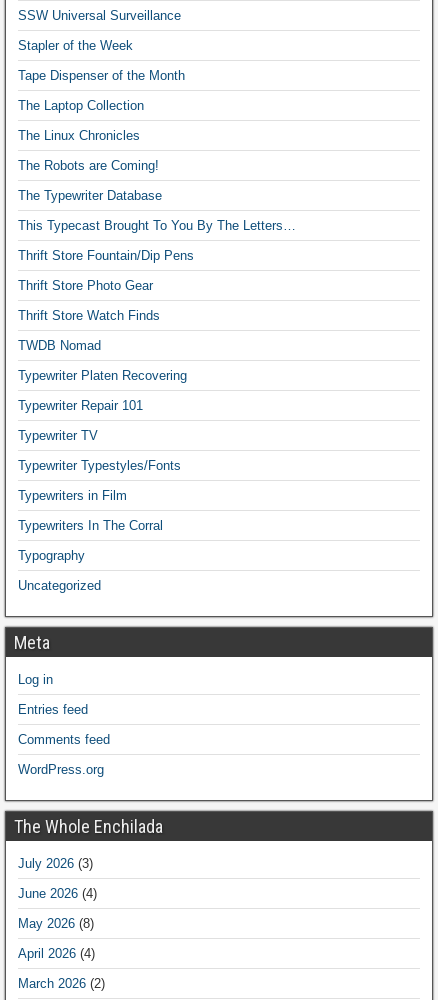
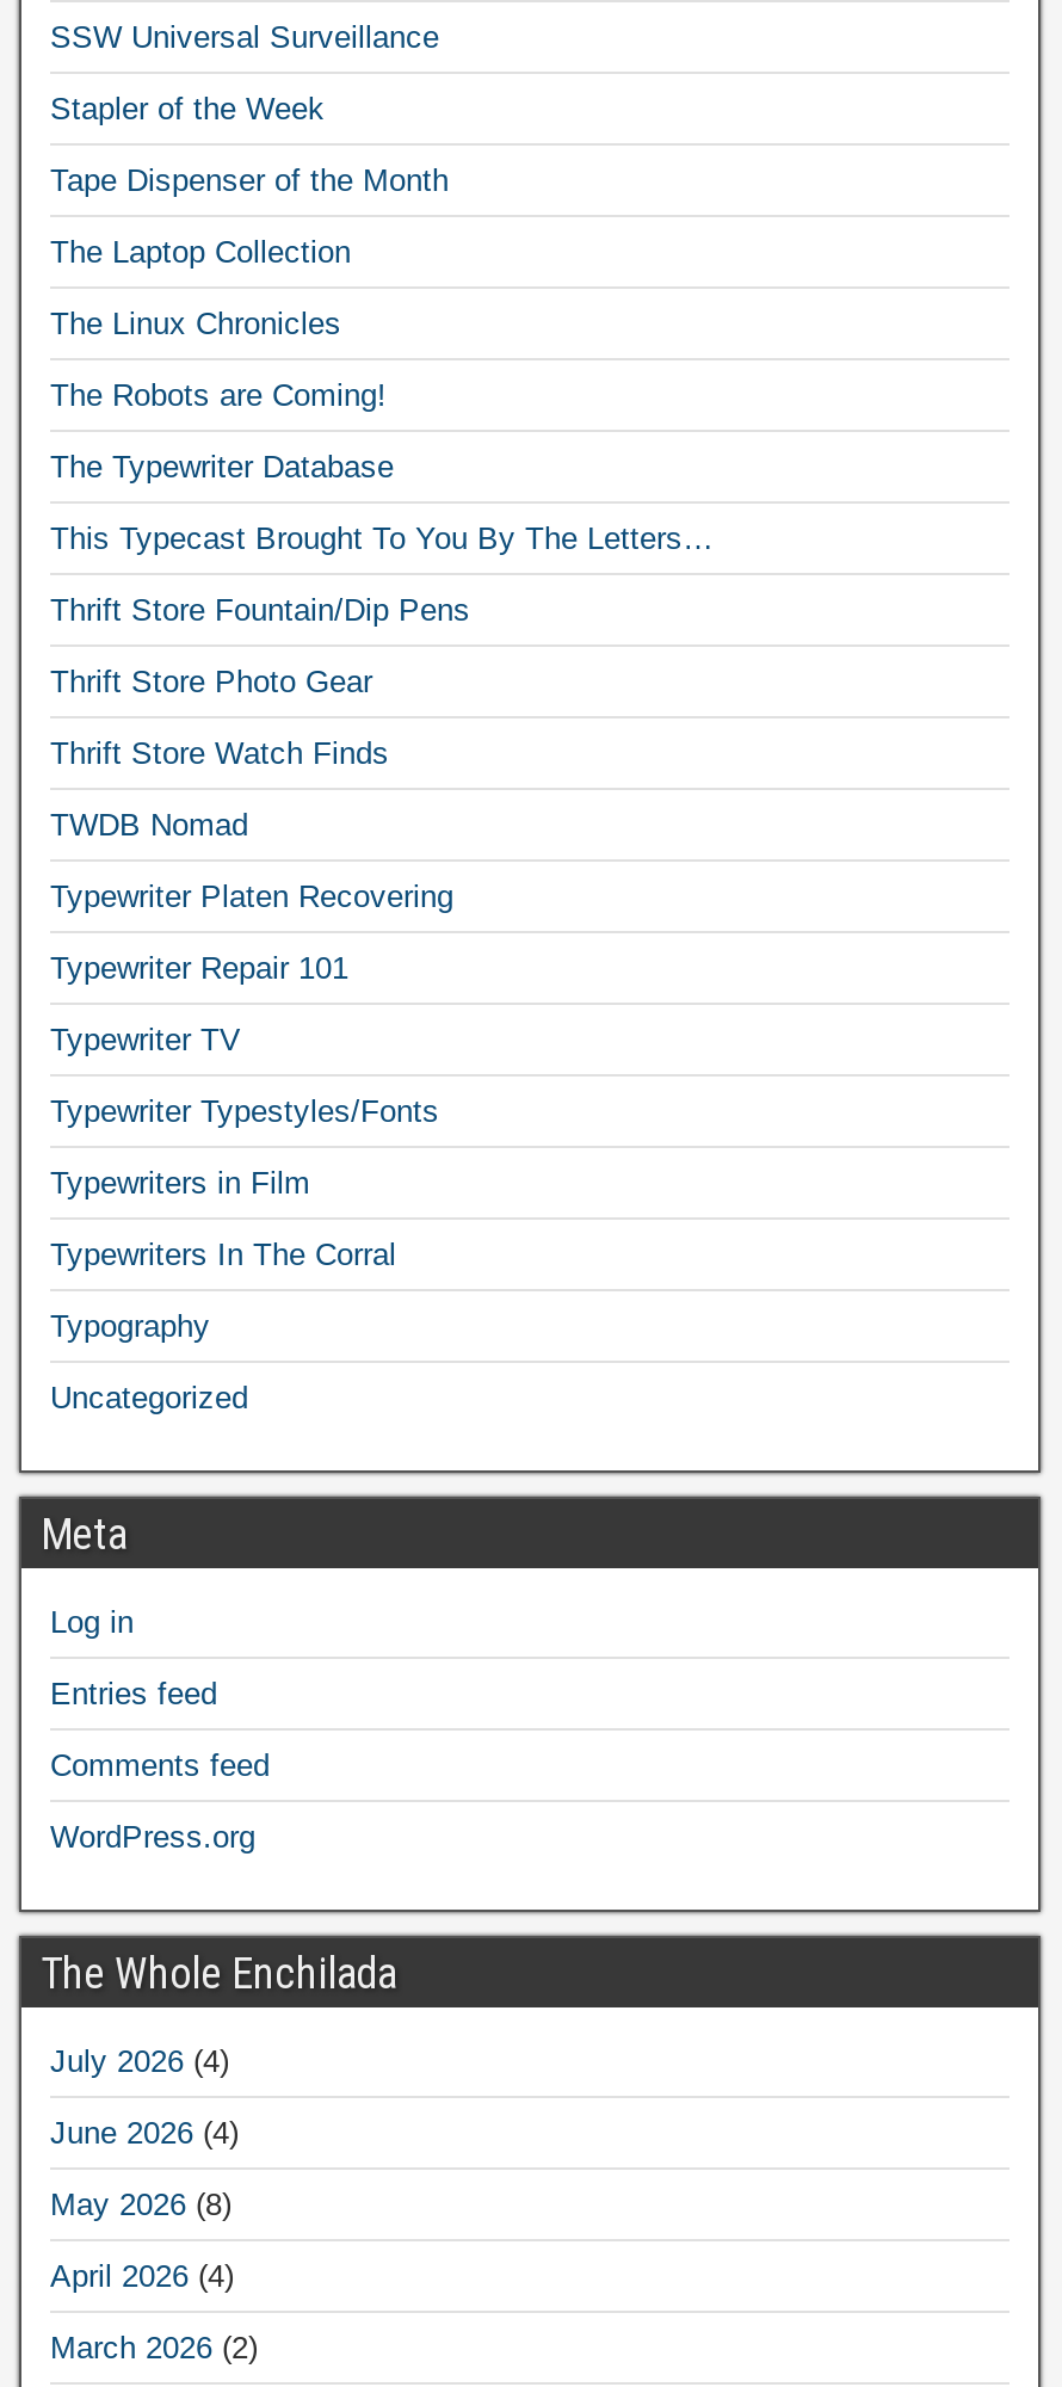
- July 2026 (3)
+ July 2026 (4)
